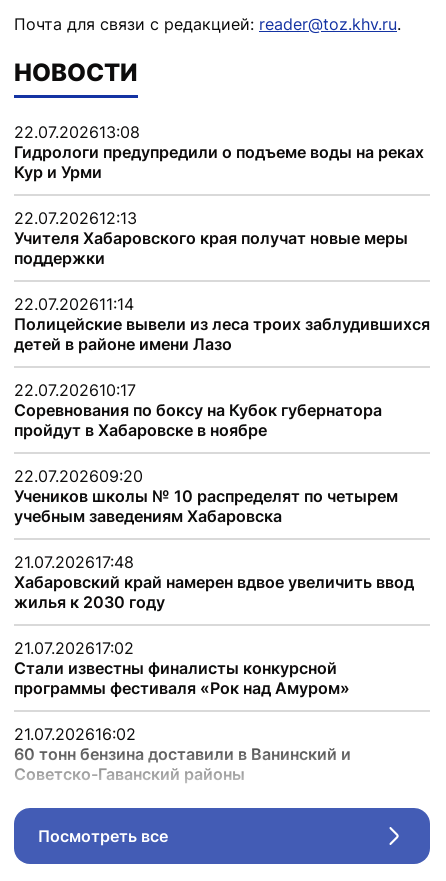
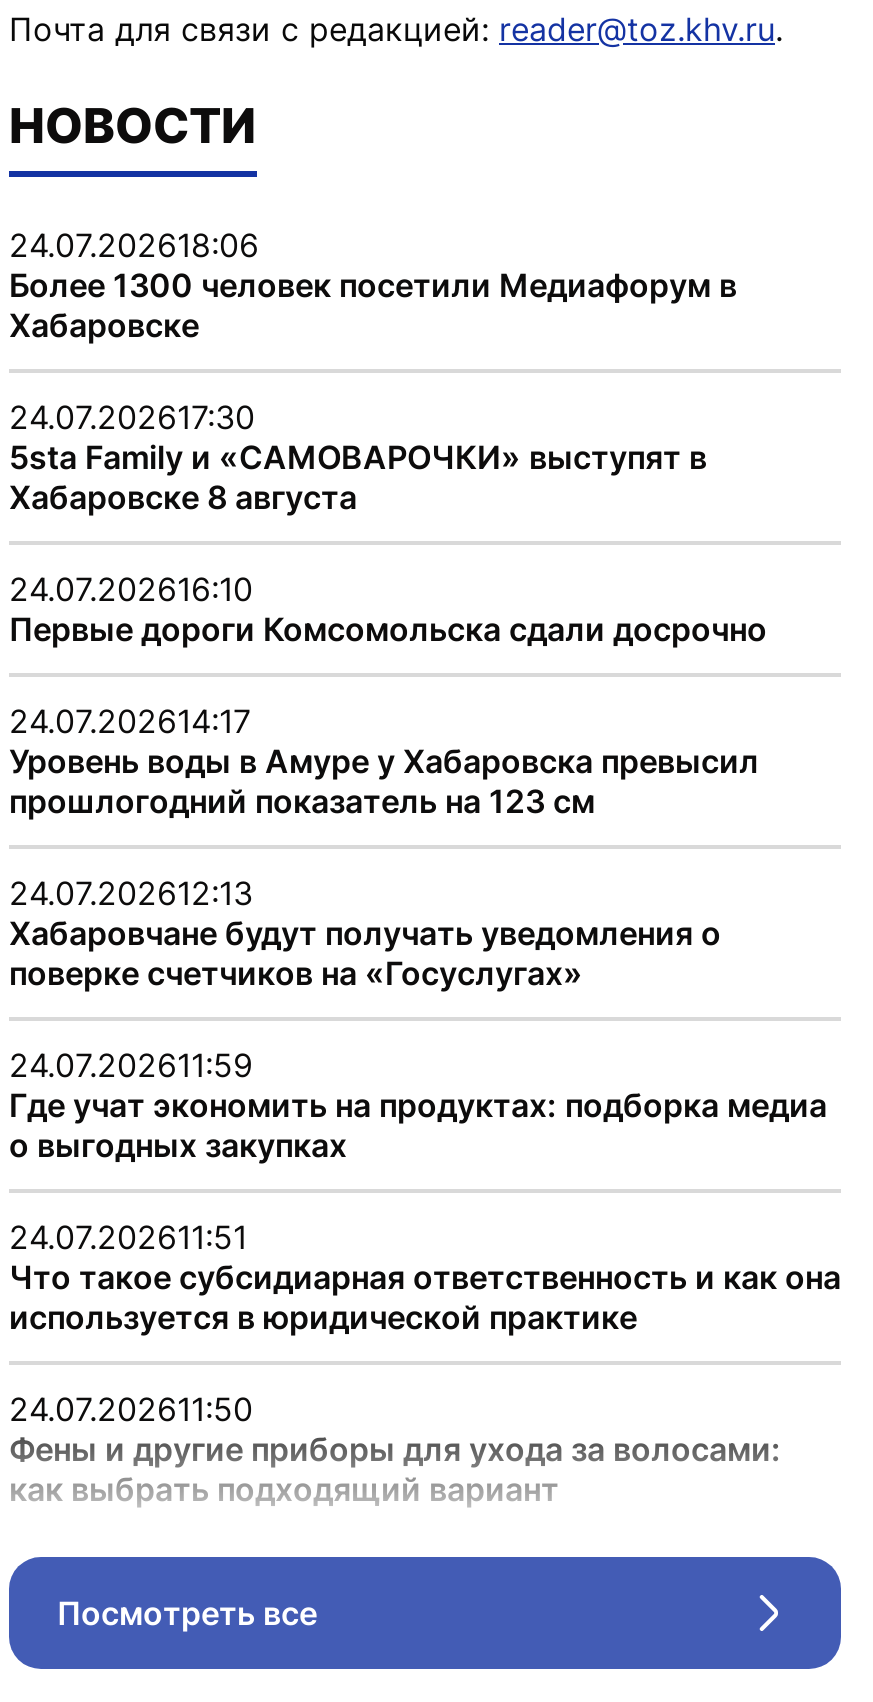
- 22.07.202613:08
- Гидрологи предупредили о подъеме воды на реках
- Кур и Урми
+ 24.07.202618:06
+ Более 1300 человек посетили Медиафорум в
+ Хабаровске

- 22.07.202612:13
- Учителя Хабаровского края получат новые меры
- поддержки
+ 24.07.202617:30
+ 5sta Family и «САМОВАРОЧКИ» выступят в
+ Хабаровске 8 августа

- 22.07.202611:14
- Полицейские вывели из леса троих заблудившихся
- детей в районе имени Лазо
+ 24.07.202616:10
+ Первые дороги Комсомольска сдали досрочно

- 22.07.202610:17
- Соревнования по боксу на Кубок губернатора
- пройдут в Хабаровске в ноябре
+ 24.07.202614:17
+ Уровень воды в Амуре у Хабаровска превысил
+ прошлогодний показатель на 123 см

- 22.07.202609:20
- Учеников школы № 10 распределят по четырем
- учебным заведениям Хабаровска
+ 24.07.202612:13
+ Хабаровчане будут получать уведомления о
+ поверке счетчиков на «Госуслугах»

- 21.07.202617:48
- Хабаровский край намерен вдвое увеличить ввод
- жилья к 2030 году
+ 24.07.202611:59
+ Где учат экономить на продуктах: подборка медиа
+ о выгодных закупках

- 21.07.202617:02
- Стали известны финалисты конкурсной
- программы фестиваля «Рок над Амуром»
+ 24.07.202611:51
+ Что такое субсидиарная ответственность и как она
+ используется в юридической практике

- 21.07.202616:02
- 60 тонн бензина доставили в Ванинский и
- Советско-Гаванский районы
+ 24.07.202611:50
+ Фены и другие приборы для ухода за волосами:
+ как выбрать подходящий вариант
